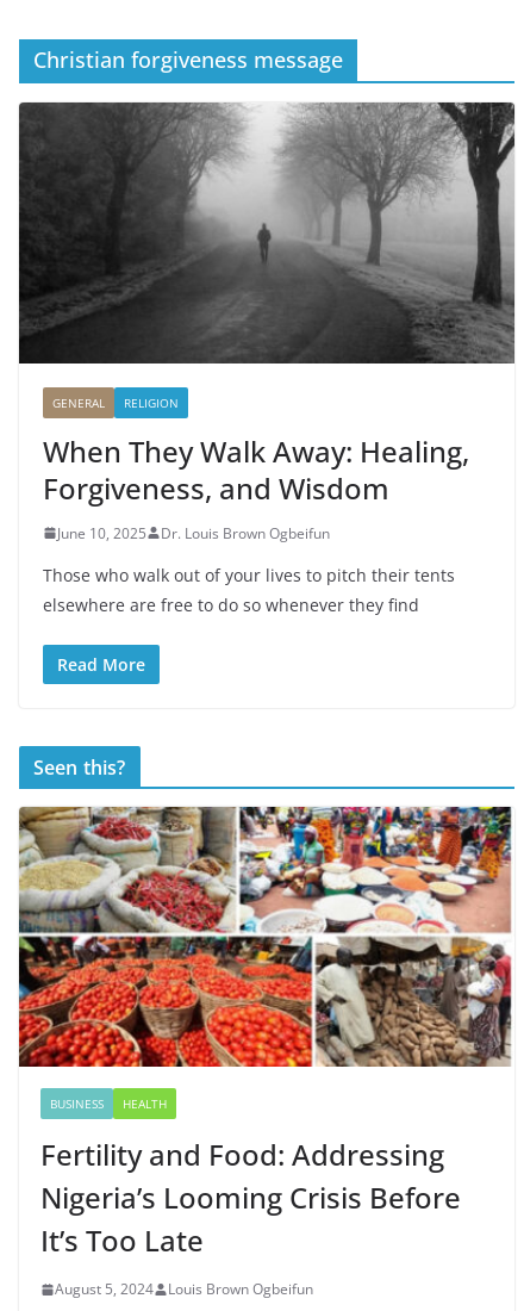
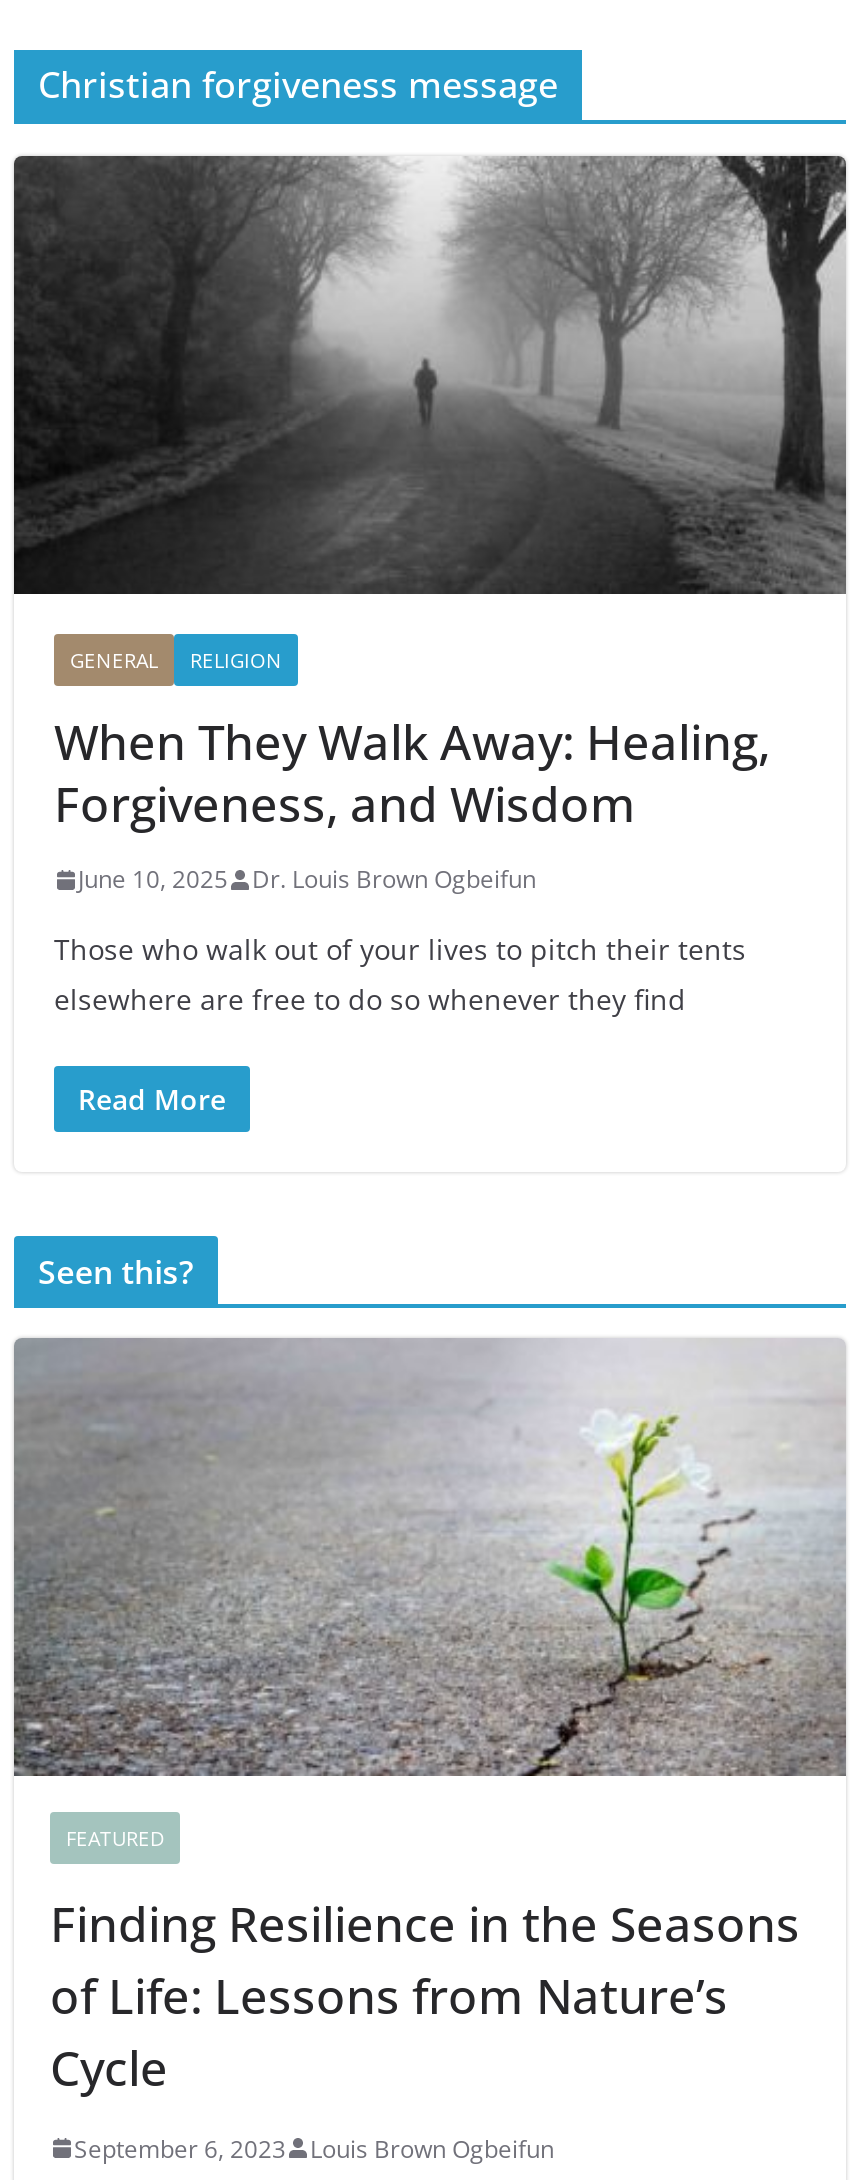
- [image]
- BUSINESS
- HEALTH
+ [image]
+ FEATURED

- Fertility and Food: Addressing
- Nigeria’s Looming Crisis Before
- It’s Too Late
+ Finding Resilience in the Seasons
+ of Life: Lessons from Nature’s
+ Cycle

- August 5, 2024 Louis Brown Ogbeifun
+ September 6, 2023 Louis Brown Ogbeifun
